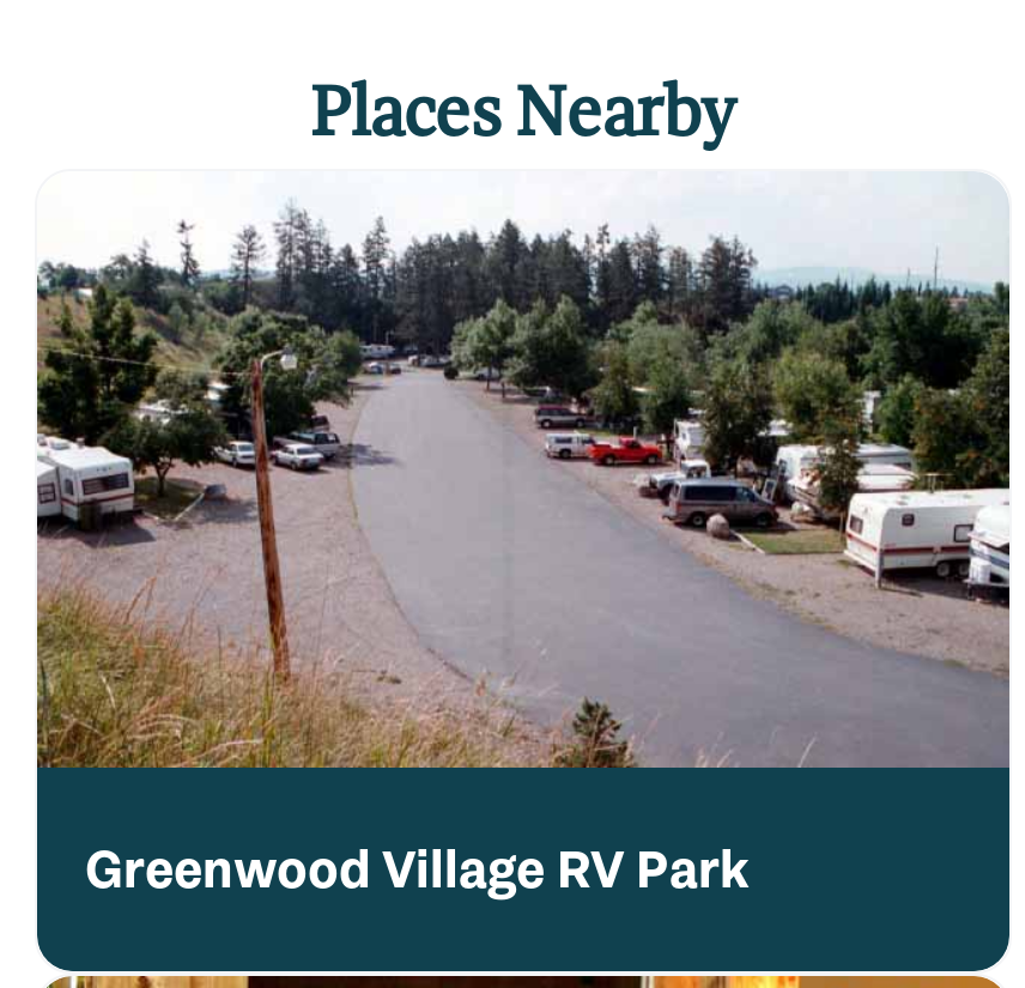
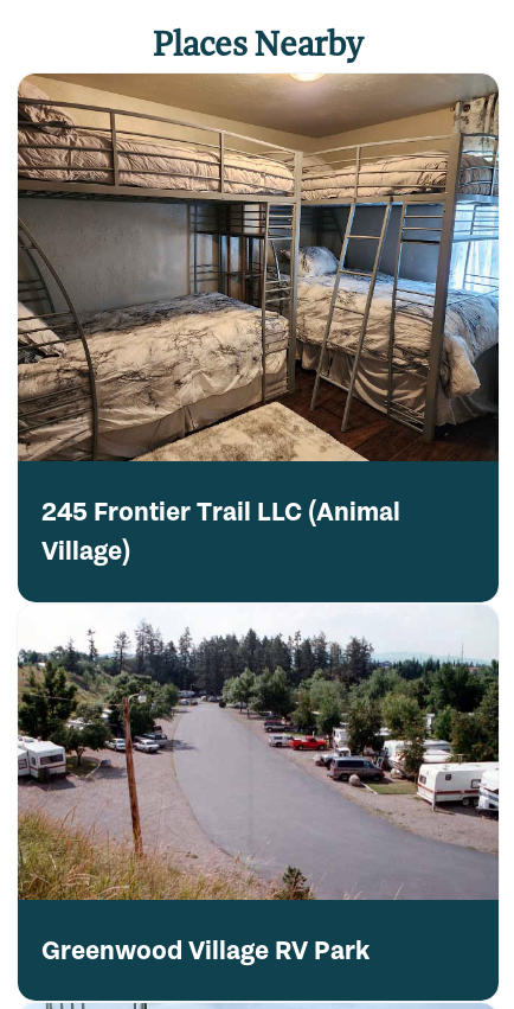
+ [image]
+ 245 Frontier Trail LLC (Animal
+ Village)
